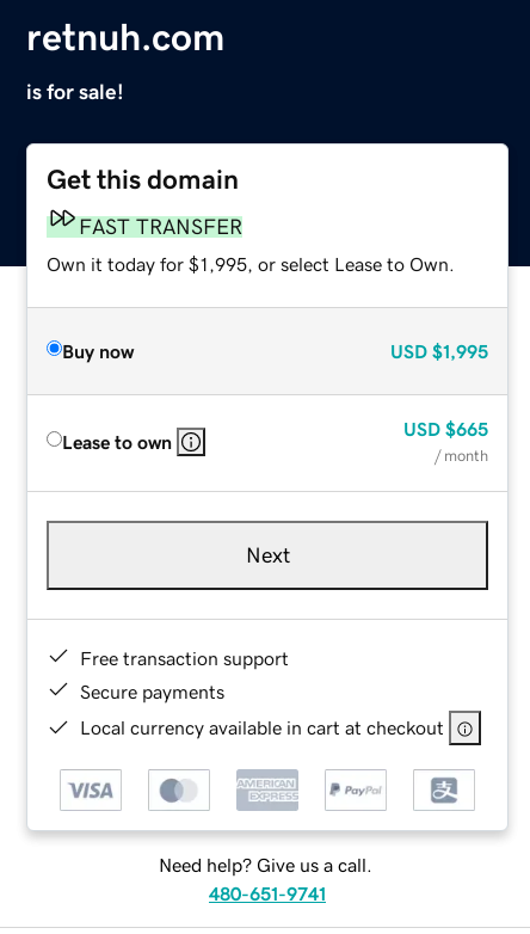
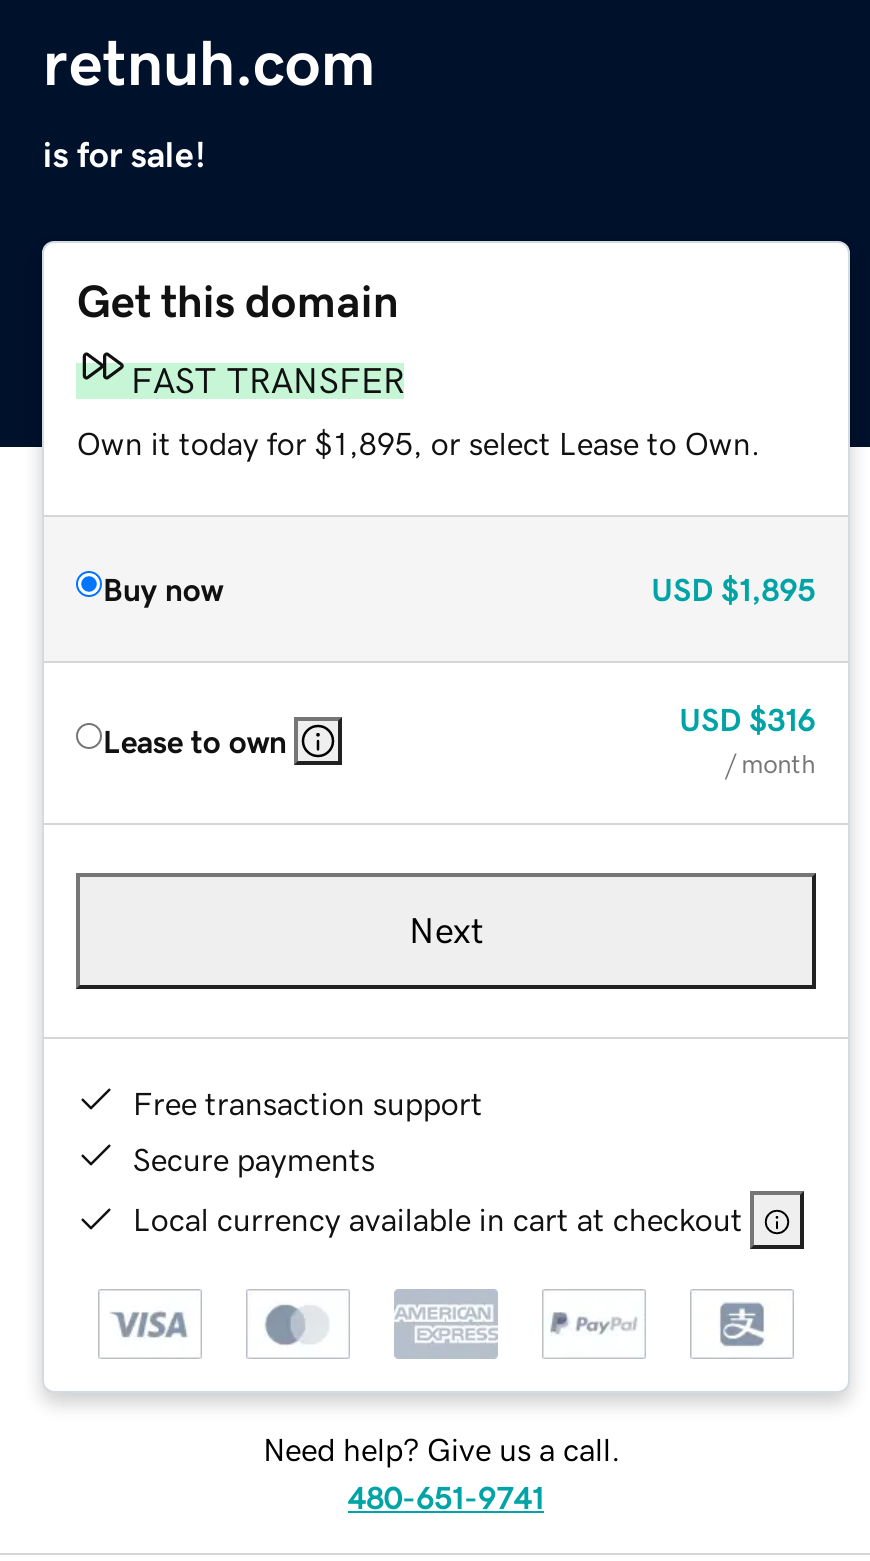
- Own it today for $1,995, or select Lease to Own.
+ Own it today for $1,895, or select Lease to Own.

- USD $1,995
+ USD $1,895

- USD $665
+ USD $316
